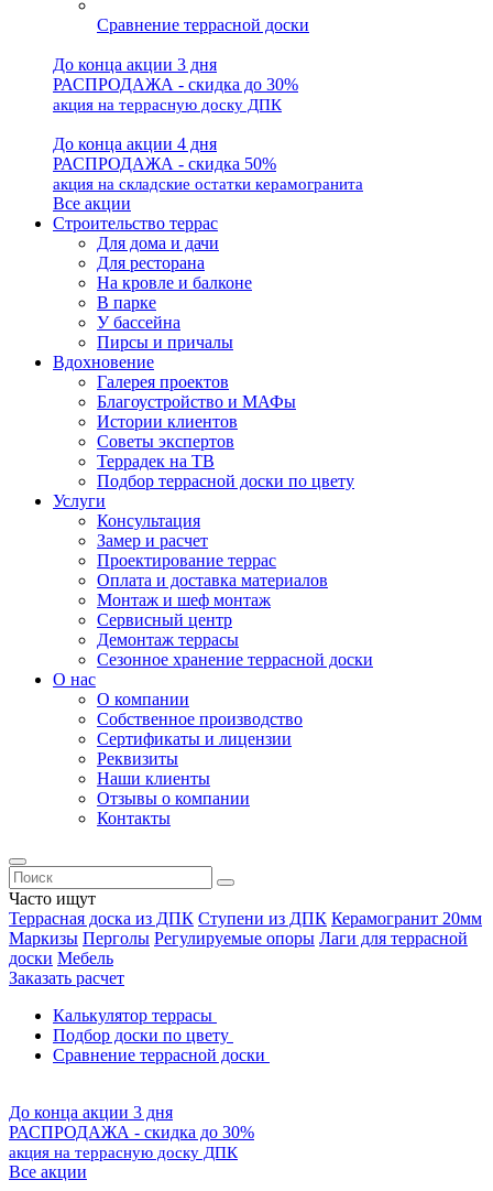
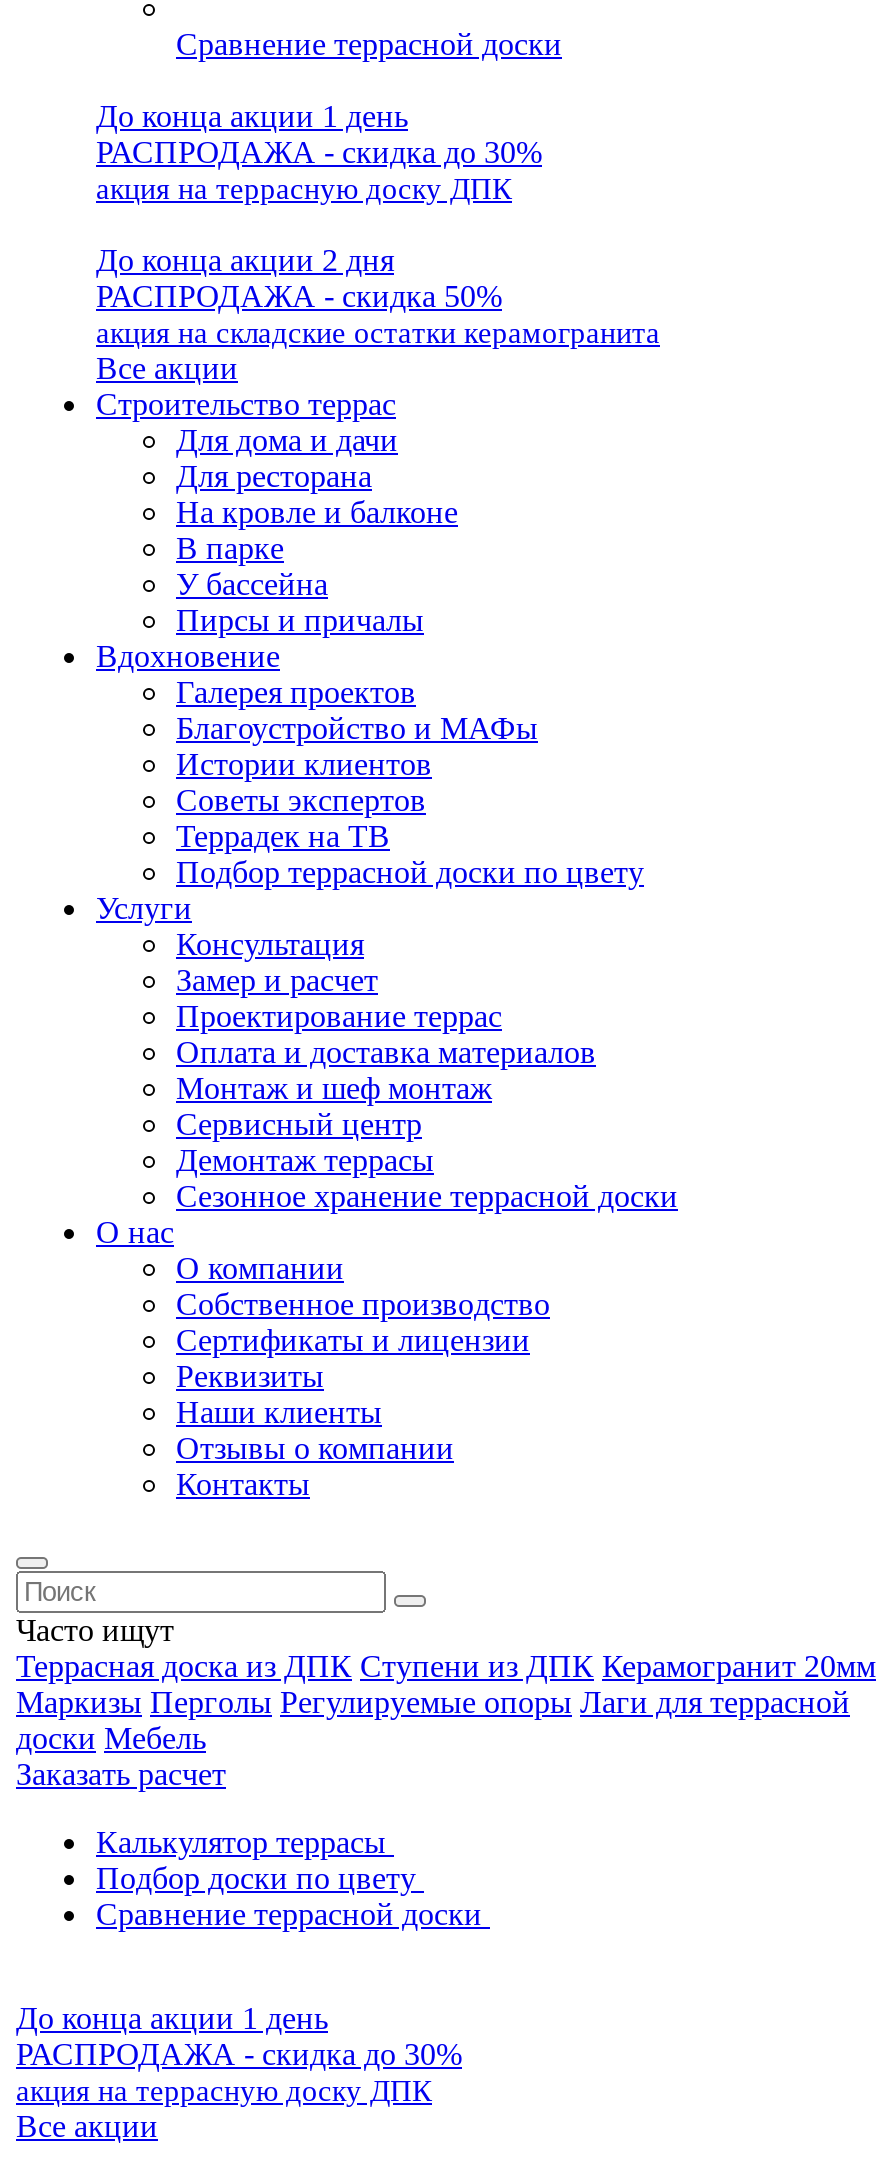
- До конца акции 3 дня
+ До конца акции 1 день

- До конца акции 4 дня
+ До конца акции 2 дня

- До конца акции 3 дня
+ До конца акции 1 день
